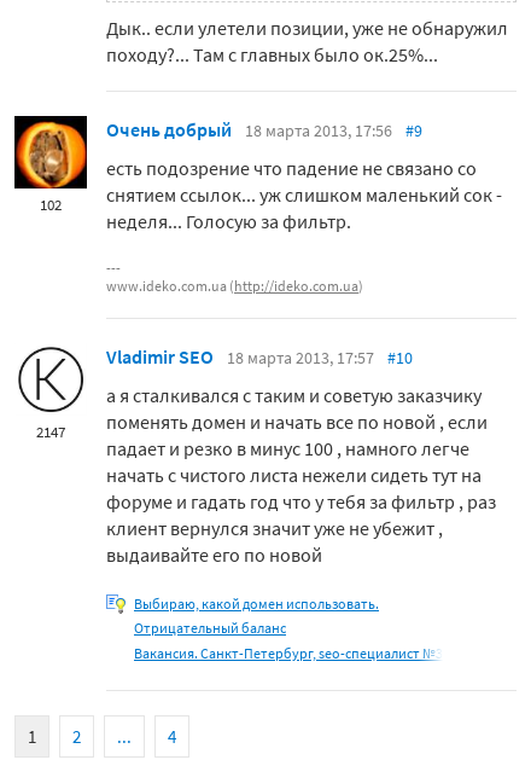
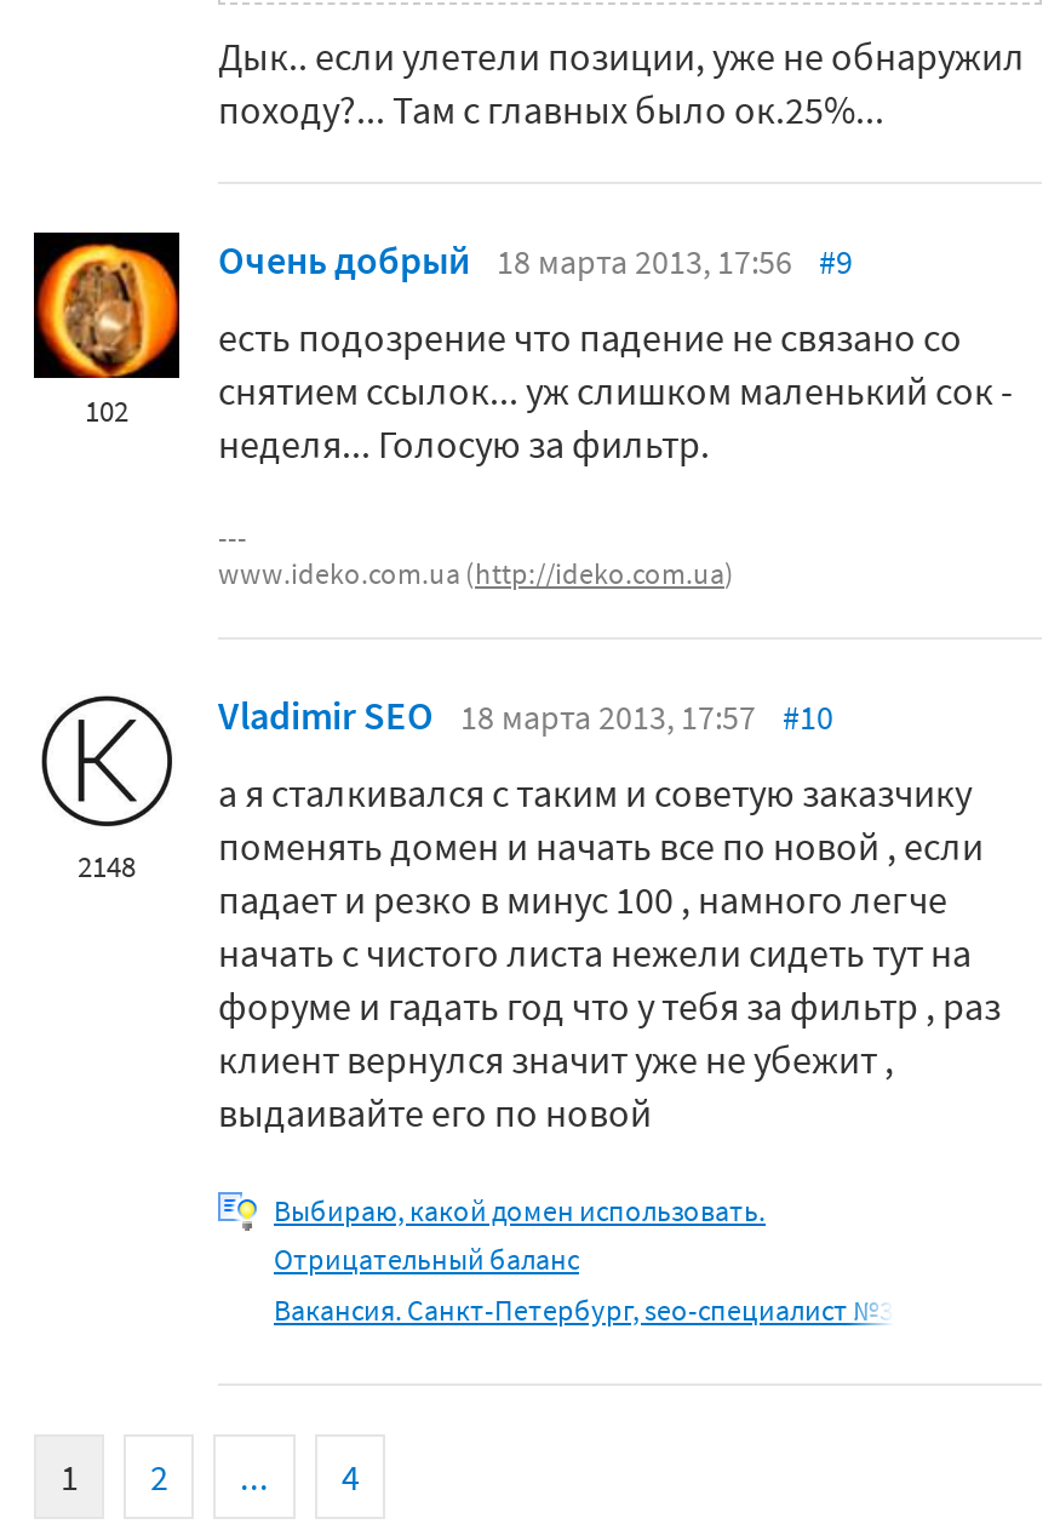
- 2147
+ 2148
